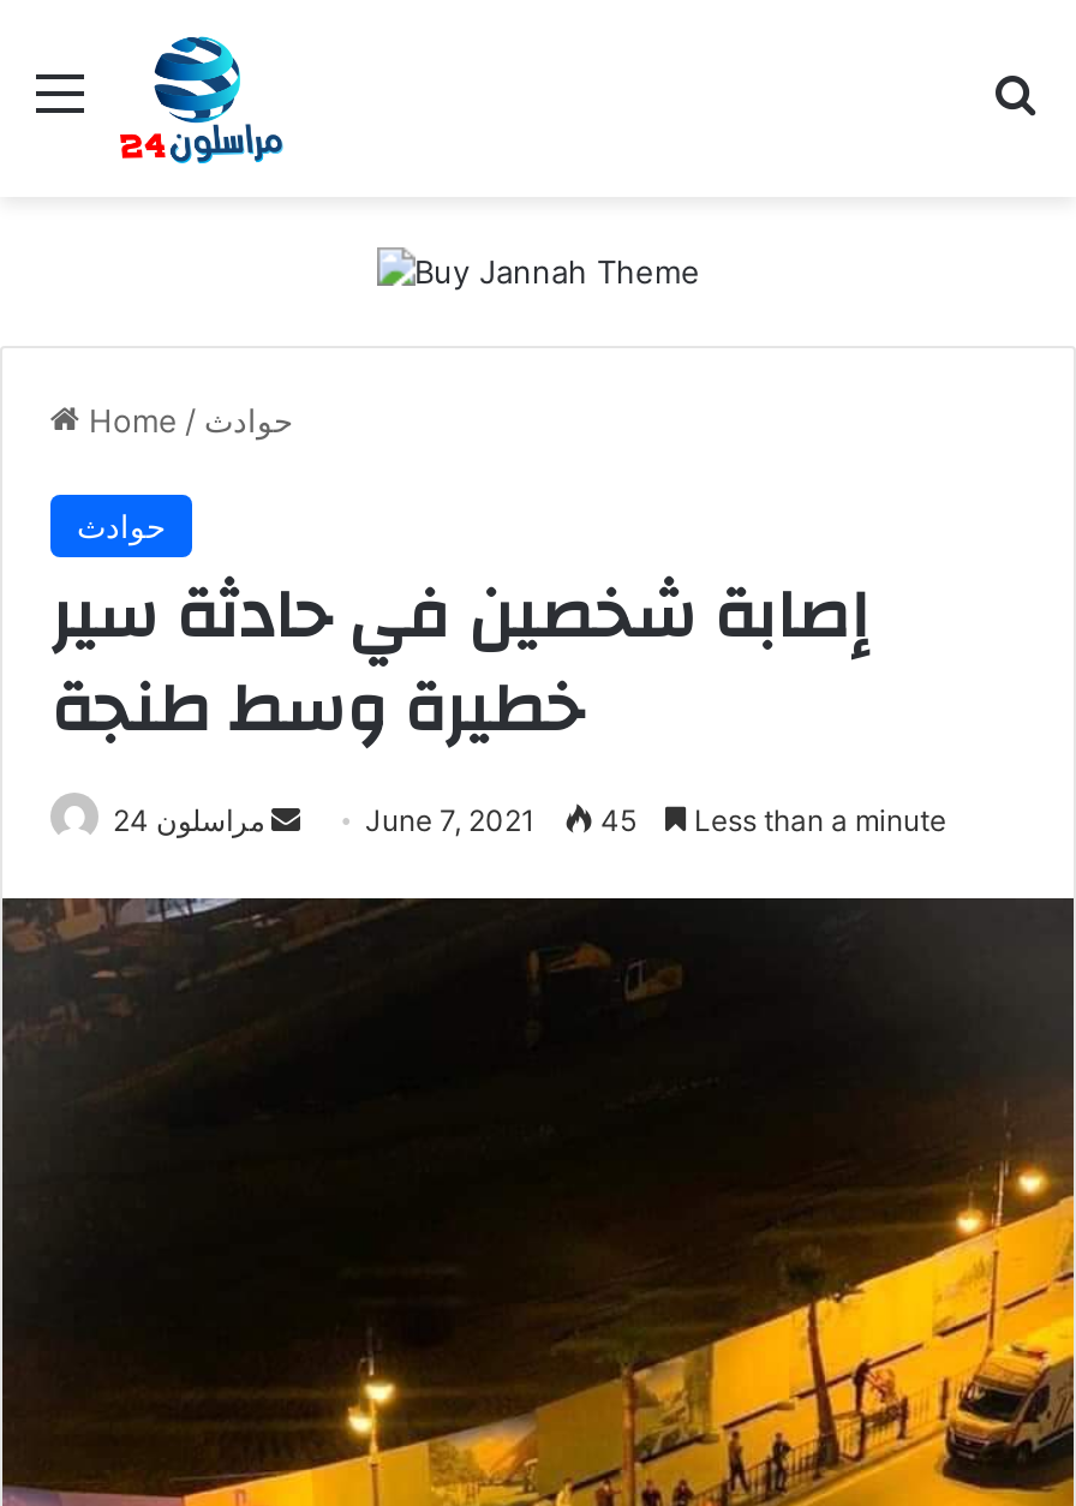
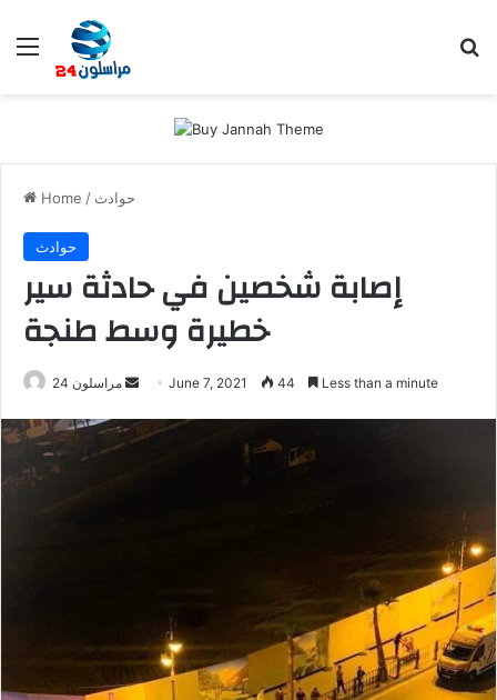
- 45
+ 44
